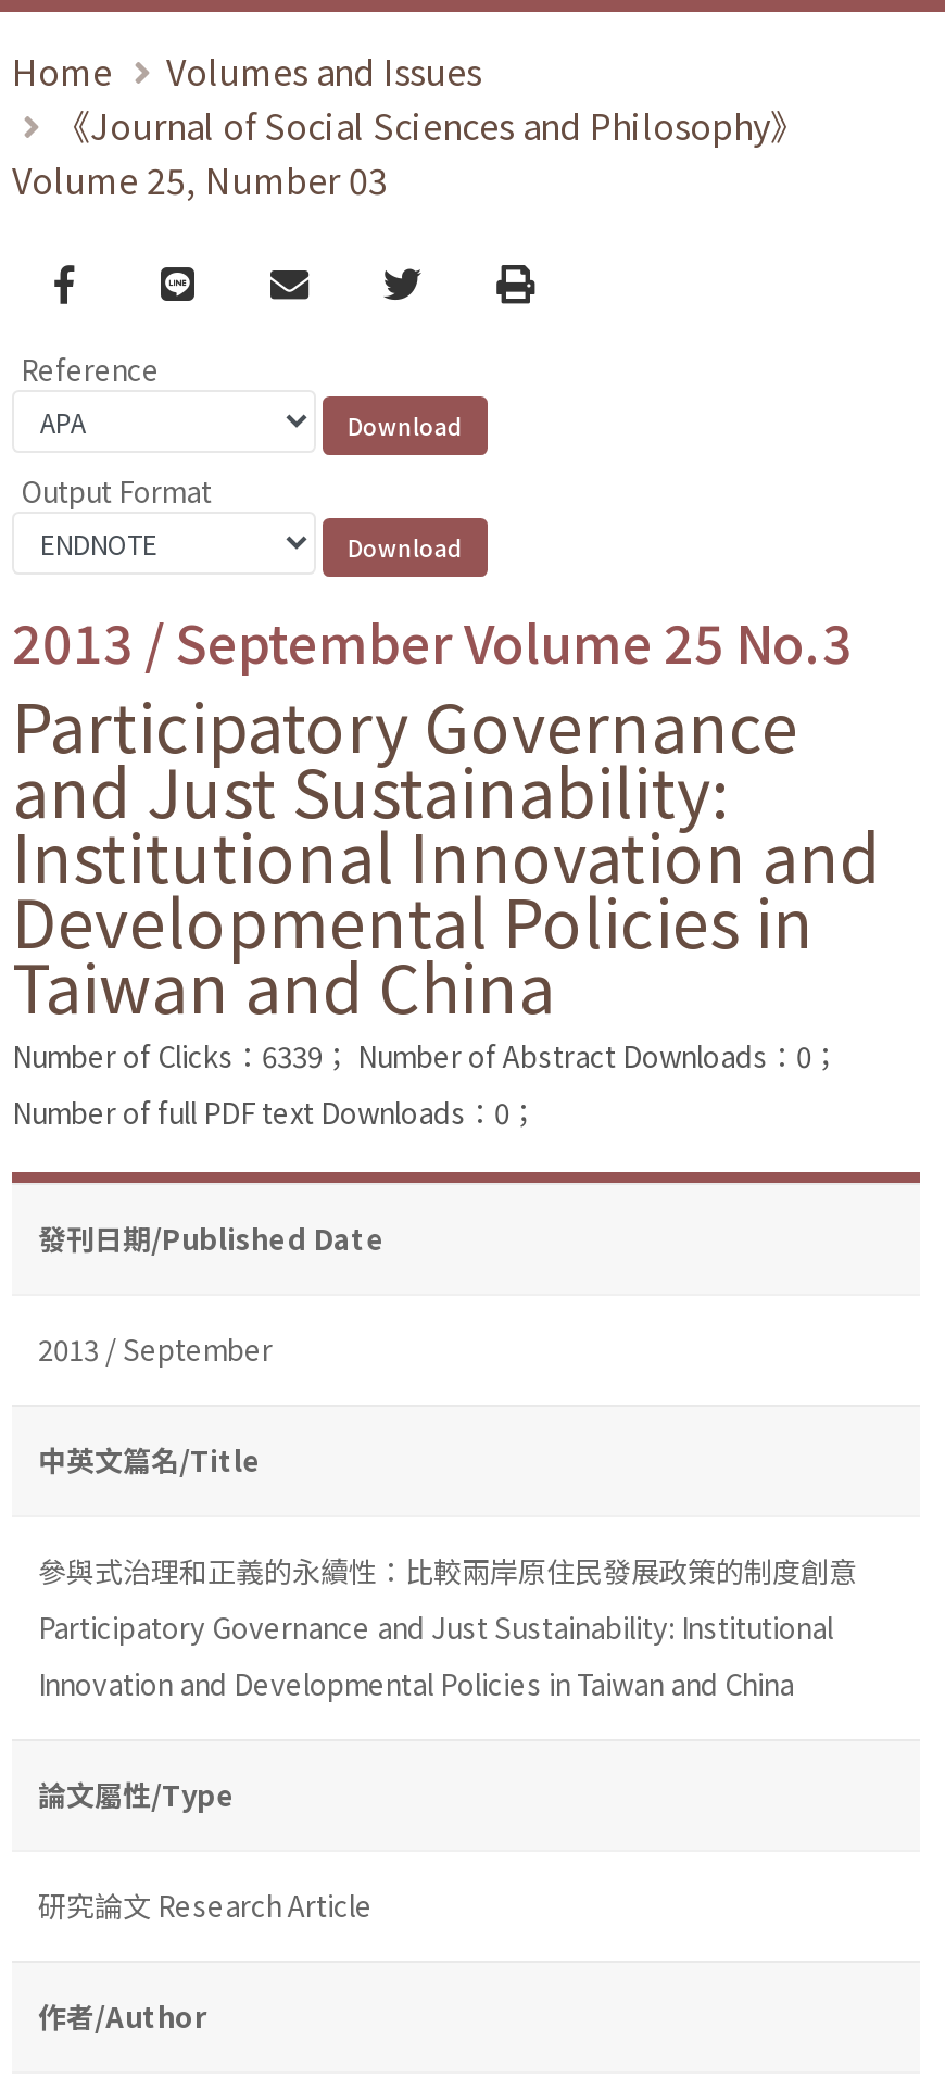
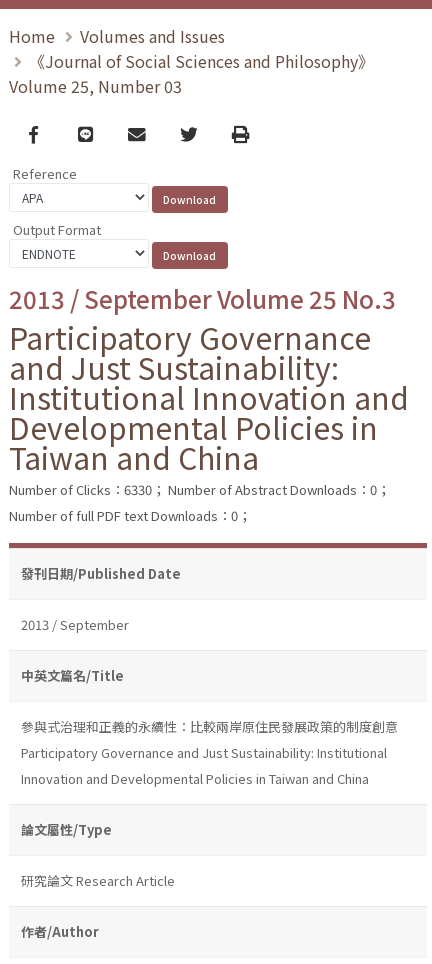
- Number of Clicks：6339； Number of Abstract Downloads：0；
+ Number of Clicks：6330； Number of Abstract Downloads：0；
